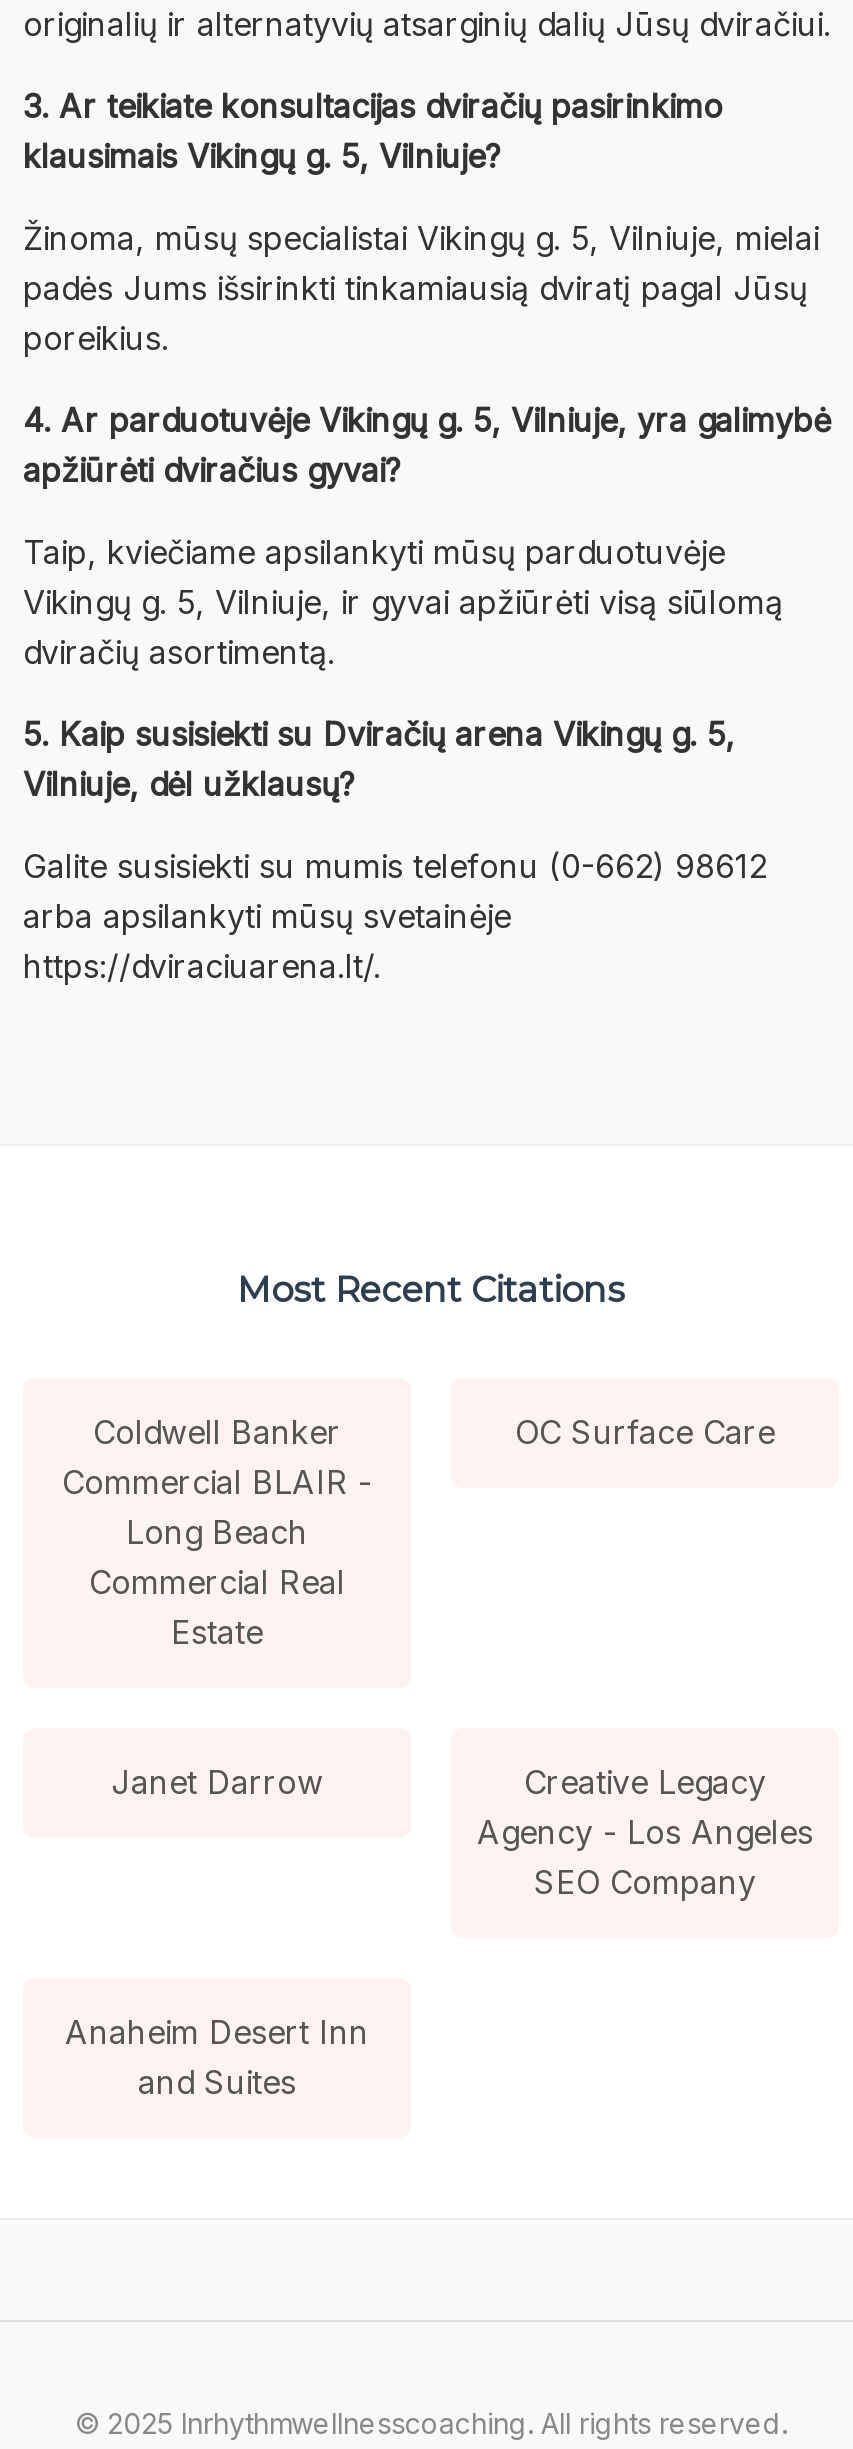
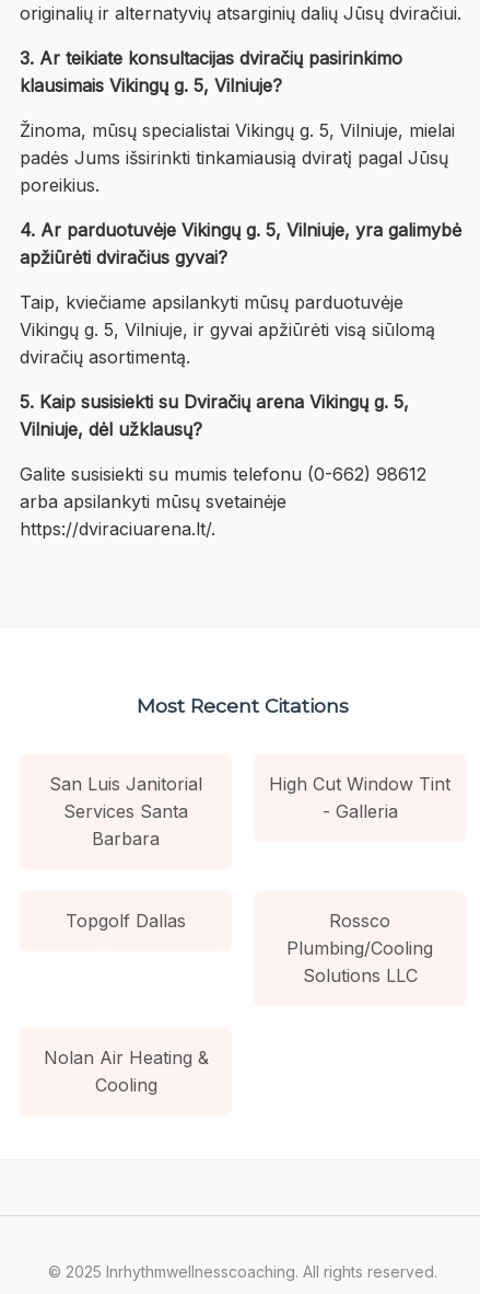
- Coldwell Banker
- Commercial BLAIR -
- Long Beach
- Commercial Real
- Estate
+ San Luis Janitorial
+ Services Santa
+ Barbara

- OC Surface Care
+ High Cut Window Tint
+ - Galleria

- Janet Darrow
- Creative Legacy
- Agency - Los Angeles
- SEO Company
+ Topgolf Dallas
+ Rossco
+ Plumbing/Cooling
+ Solutions LLC

- Anaheim Desert Inn
- and Suites
+ Nolan Air Heating &
+ Cooling
